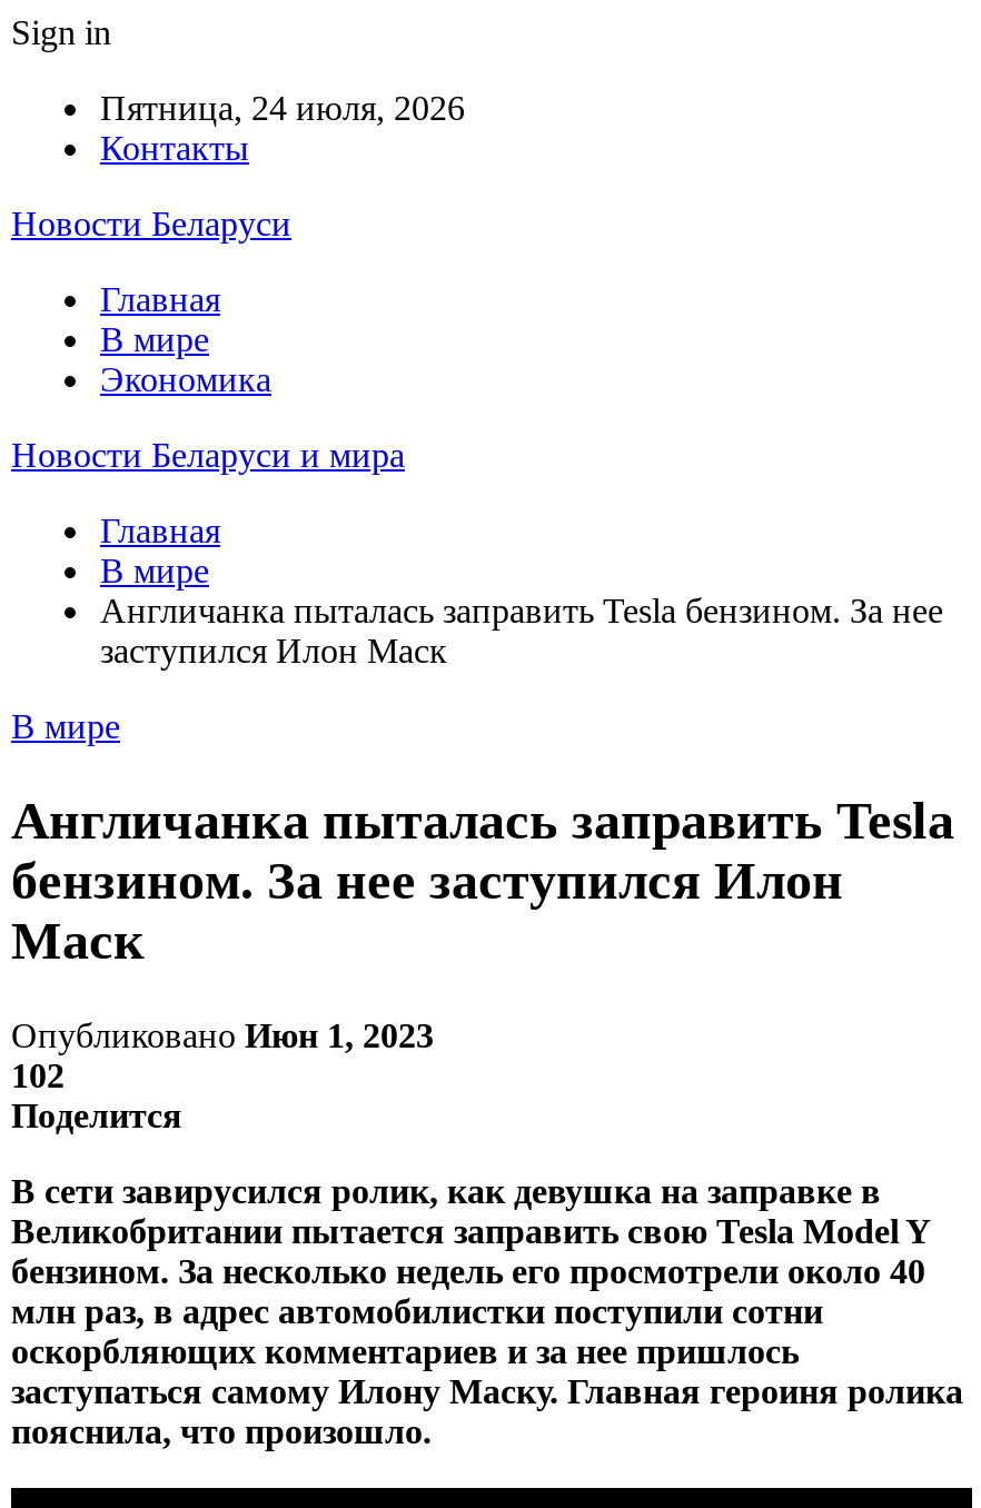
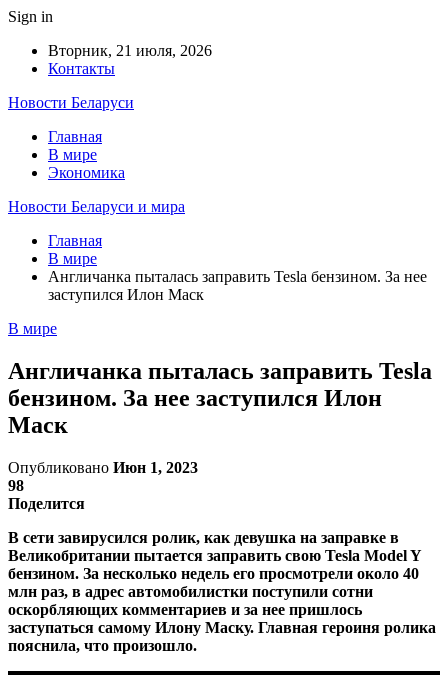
- Пятница, 24 июля, 2026
+ Вторник, 21 июля, 2026

- 102
+ 98
